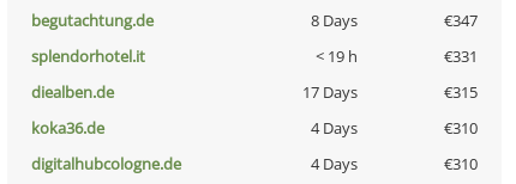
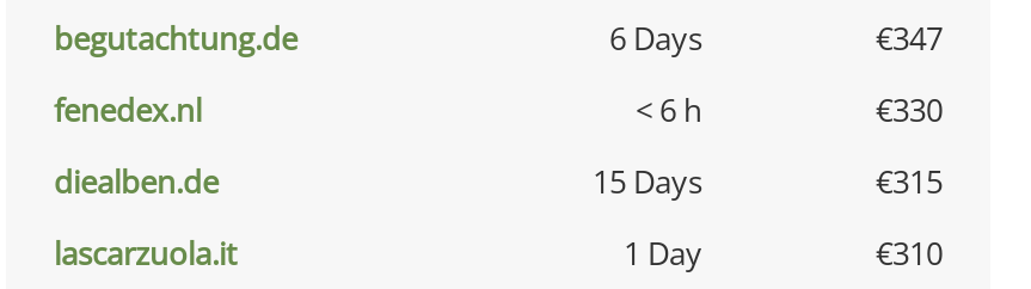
- 8 Days
+ 6 Days

- splendorhotel.it
- < 19 h
- €331
+ fenedex.nl
+ < 6 h
+ €330

- 17 Days
+ 15 Days

- koka36.de
- 4 Days
- €310
- digitalhubcologne.de
- 4 Days
+ lascarzuola.it
+ 1 Day
